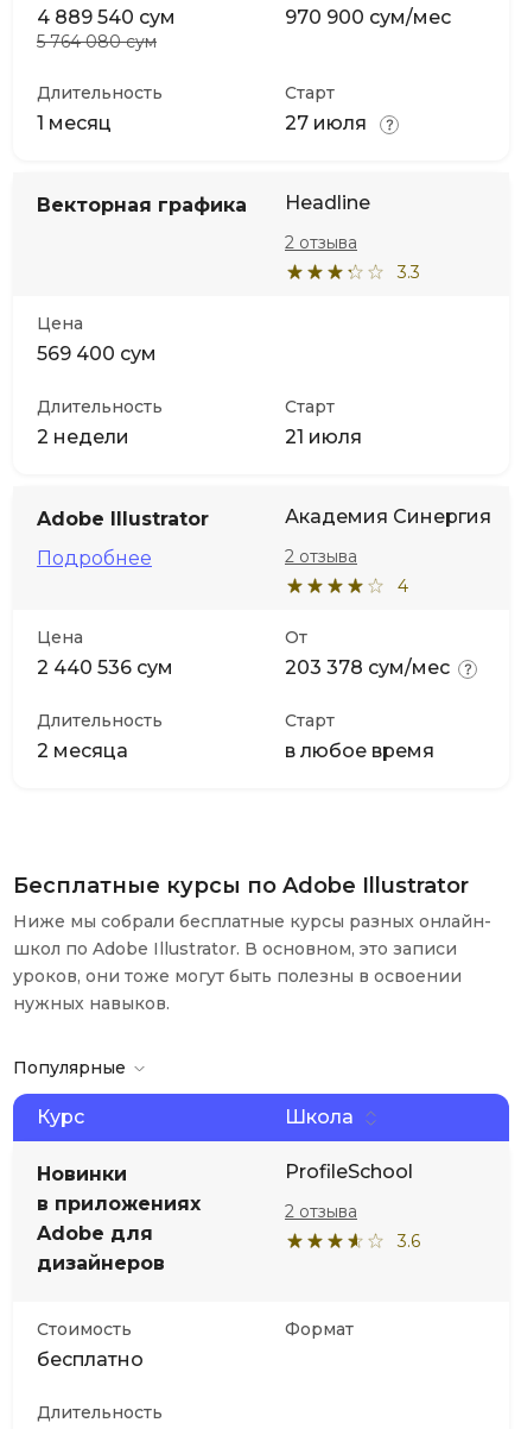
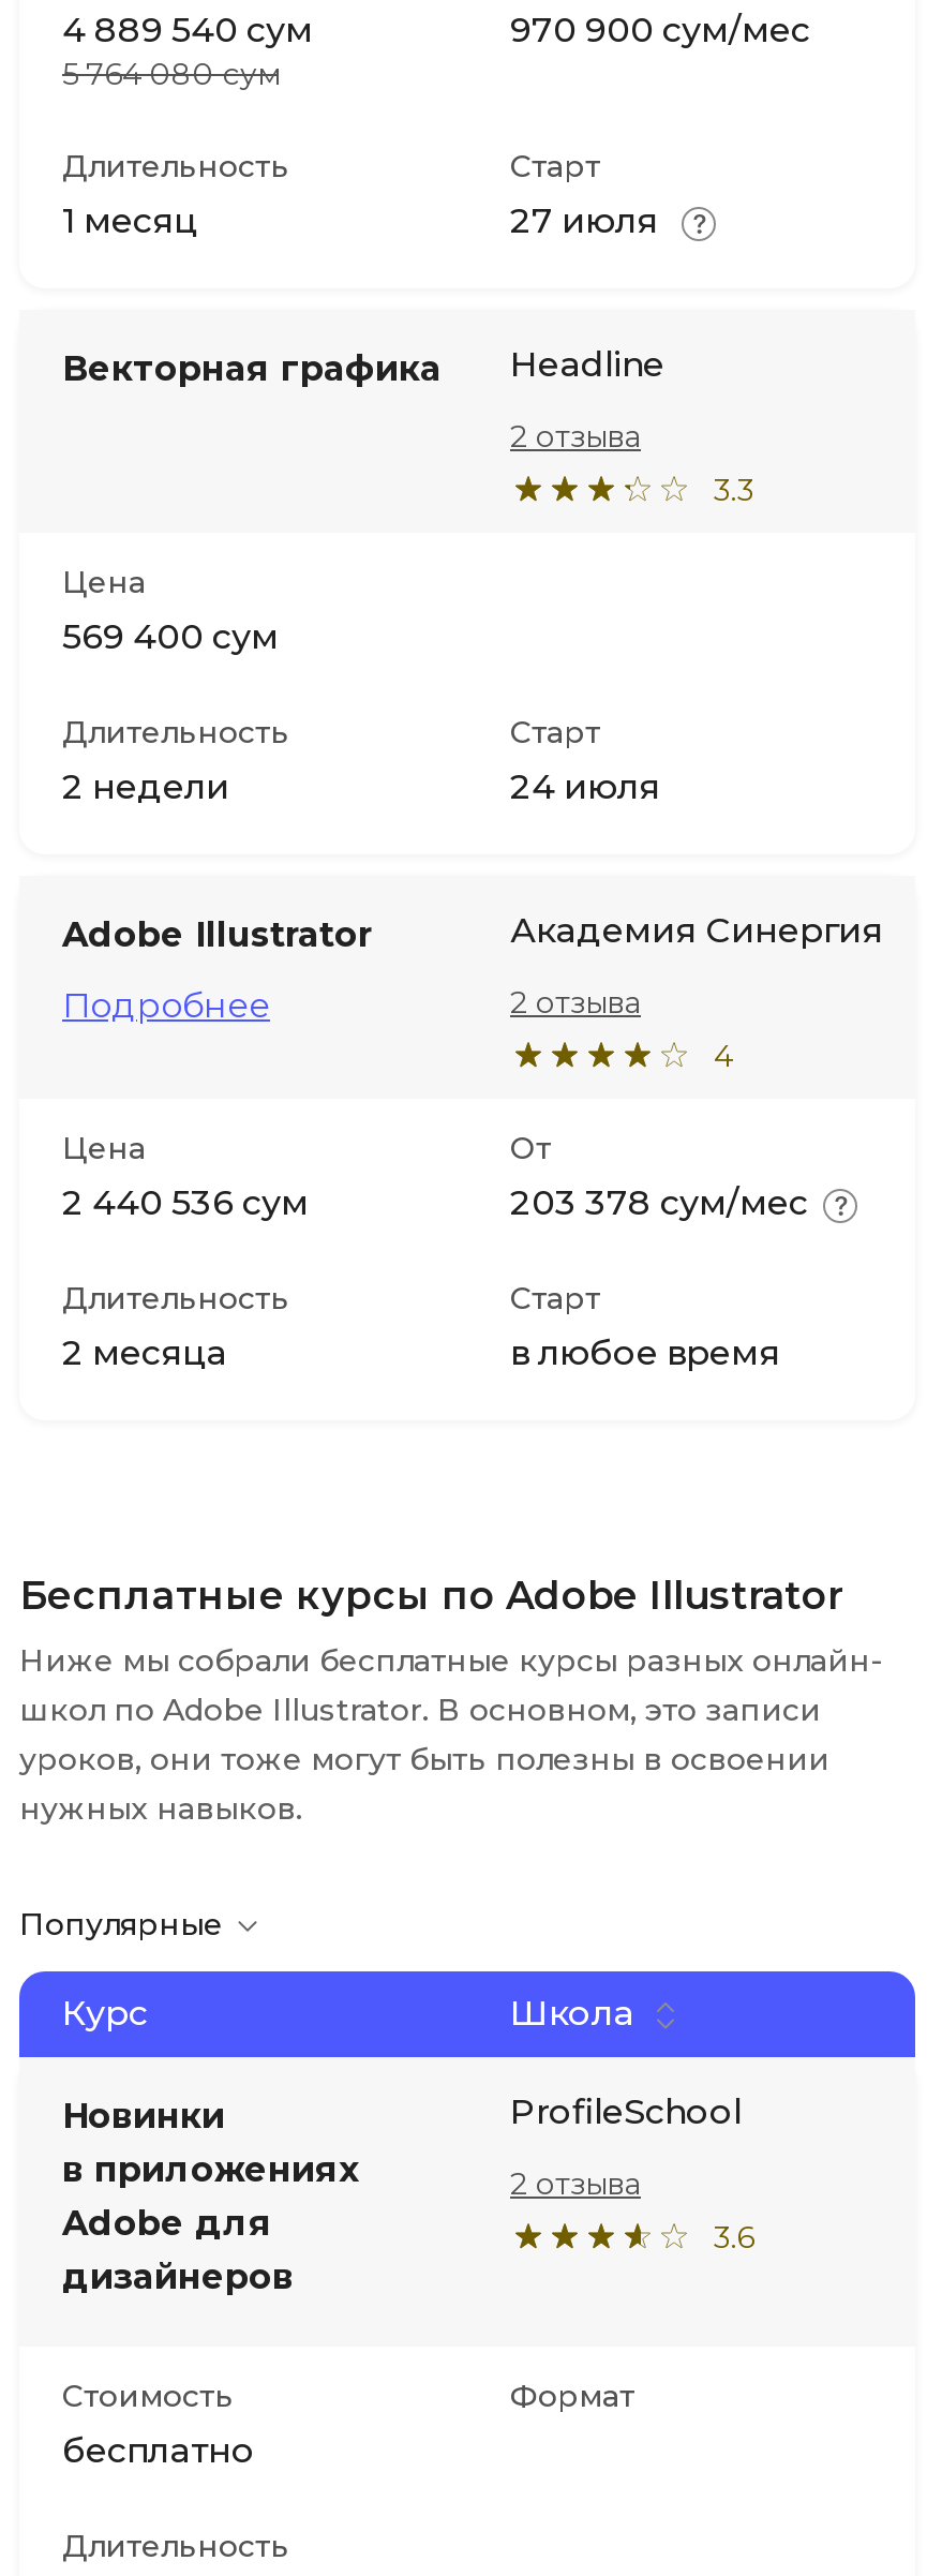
- 21 июля
+ 24 июля
